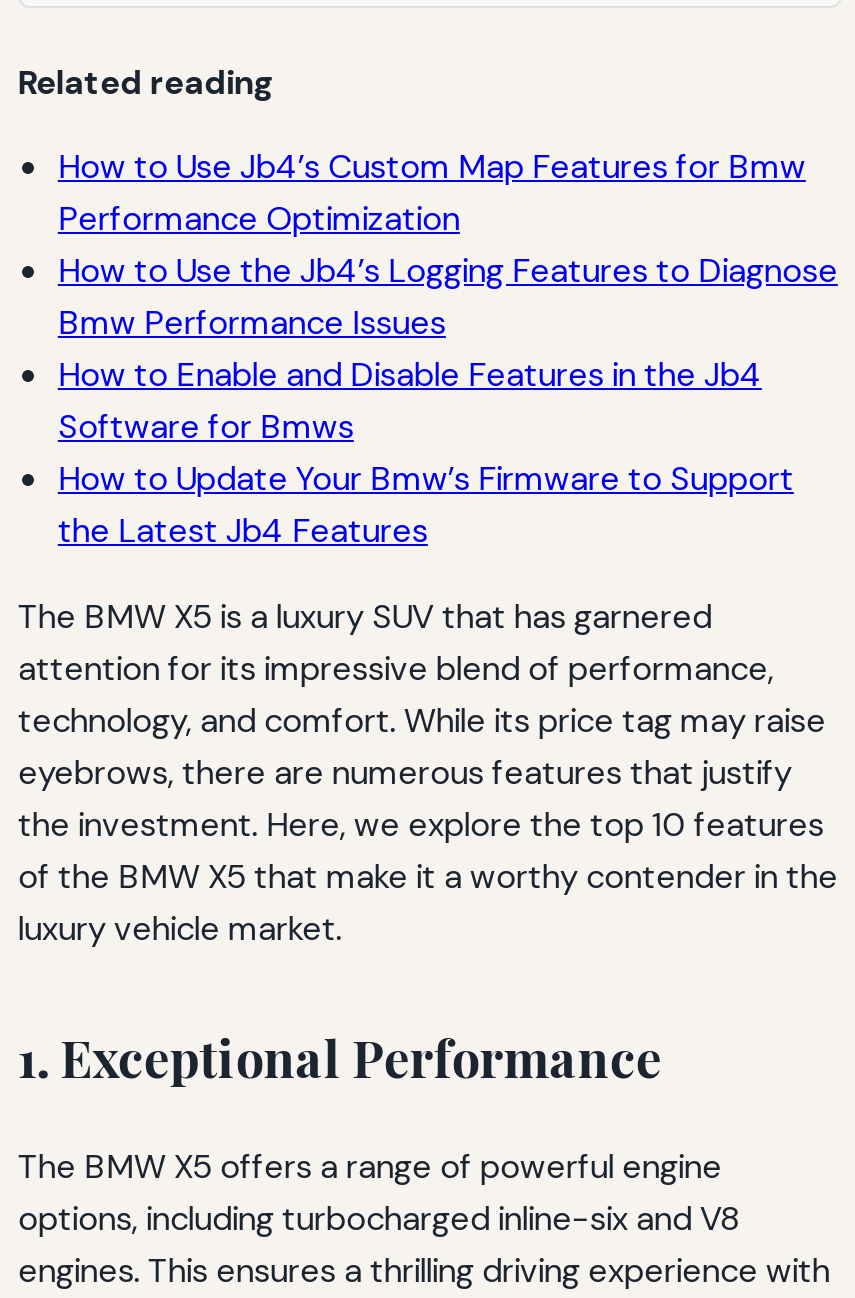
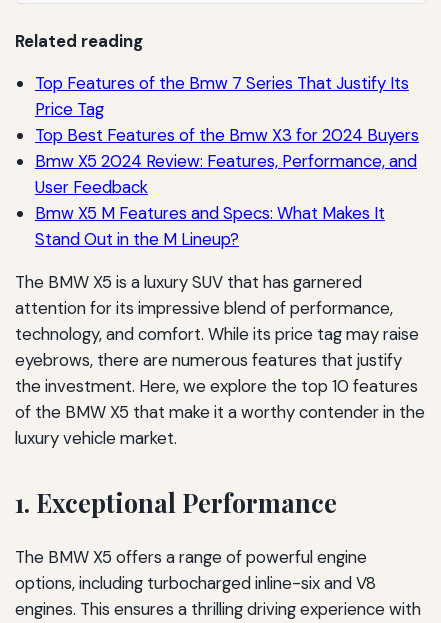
- How to Use Jb4’s Custom Map Features for Bmw
- Performance Optimization
- How to Use the Jb4’s Logging Features to Diagnose
- Bmw Performance Issues
- How to Enable and Disable Features in the Jb4
- Software for Bmws
- How to Update Your Bmw’s Firmware to Support
- the Latest Jb4 Features
+ Top Features of the Bmw 7 Series That Justify Its
+ Price Tag
+ Top Best Features of the Bmw X3 for 2024 Buyers
+ Bmw X5 2024 Review: Features, Performance, and
+ User Feedback
+ Bmw X5 M Features and Specs: What Makes It
+ Stand Out in the M Lineup?
